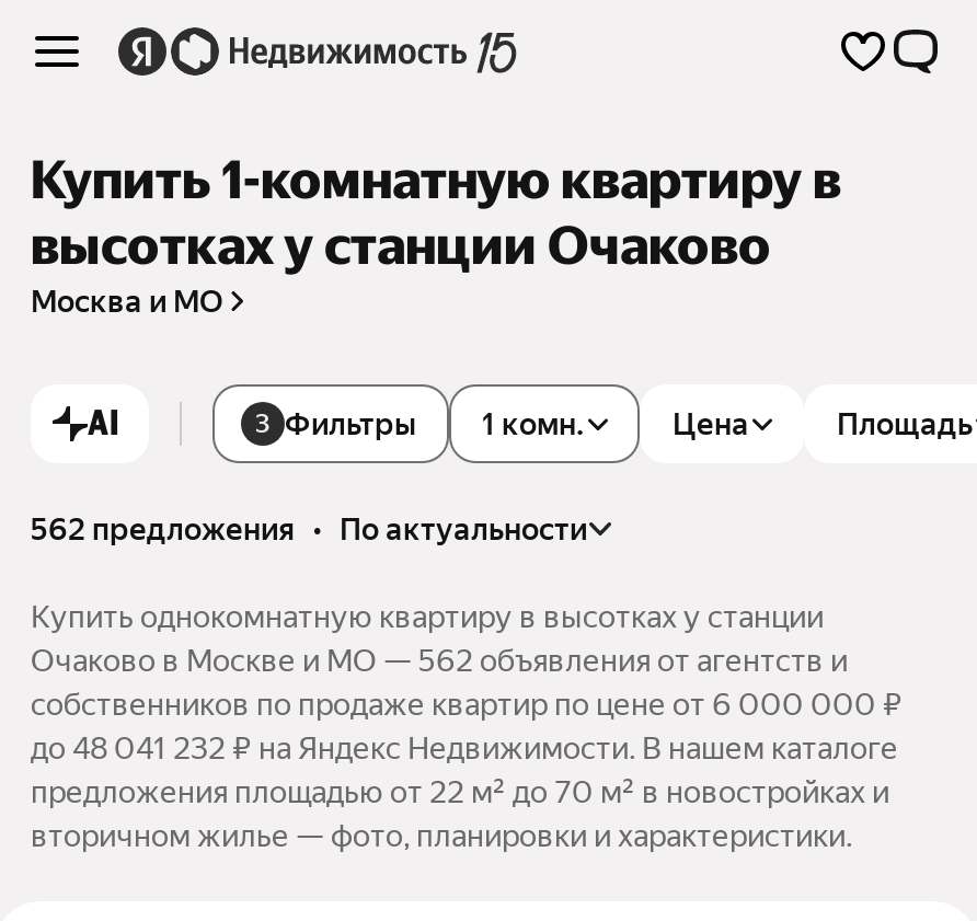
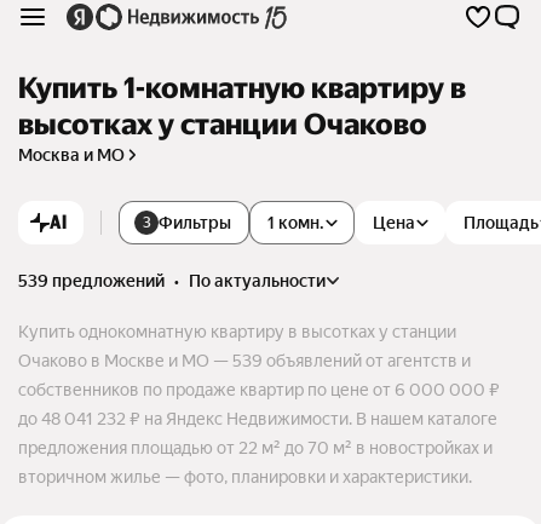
- 562 предложения • по актуальности
+ 539 предложений • по актуальности

- Очаково в Москве и МО — 562 объявления от агентств и
+ Очаково в Москве и МО — 539 объявлений от агентств и
